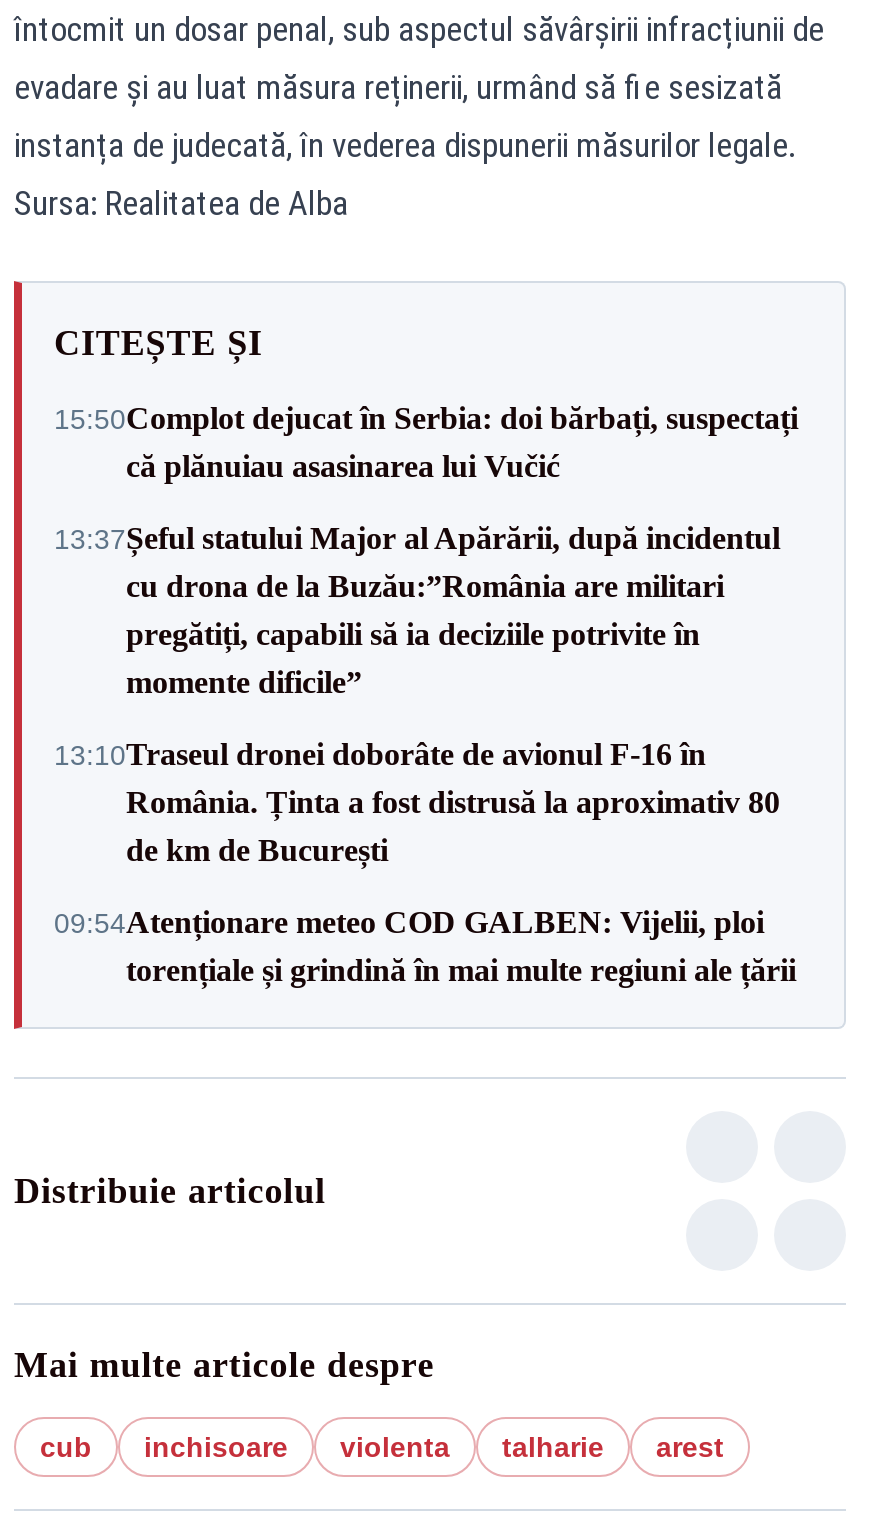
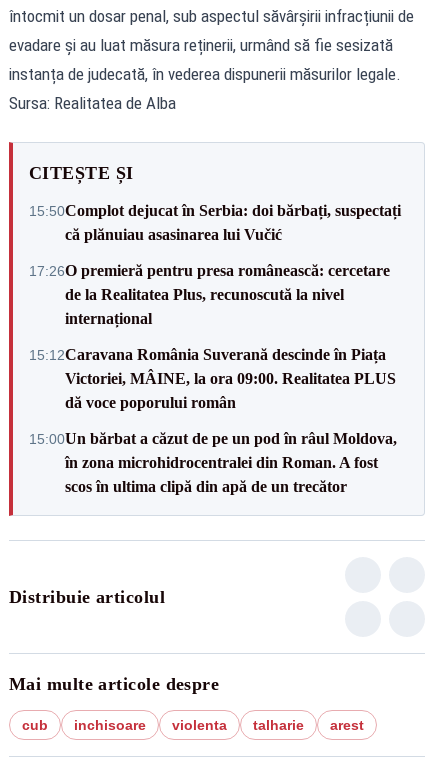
- 13:37Șeful statului Major al Apărării, după incidentul
- cu drona de la Buzău:”România are militari
- pregătiți, capabili să ia deciziile potrivite în
- momente dificile”
+ 17:26O premieră pentru presa românească: cercetare
+ de la Realitatea Plus, recunoscută la nivel
+ internațional

- 13:10Traseul dronei doborâte de avionul F-16 în
- România. Ținta a fost distrusă la aproximativ 80
- de km de București
+ 15:12Caravana România Suverană descinde în Piața
+ Victoriei, MÂINE, la ora 09:00. Realitatea PLUS
+ dă voce poporului român

- 09:54Atenționare meteo COD GALBEN: Vijelii, ploi
- torențiale și grindină în mai multe regiuni ale țării
+ 15:00Un bărbat a căzut de pe un pod în râul Moldova,
+ în zona microhidrocentralei din Roman. A fost
+ scos în ultima clipă din apă de un trecător
